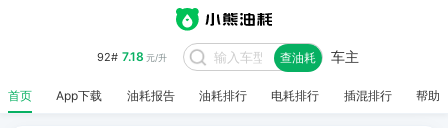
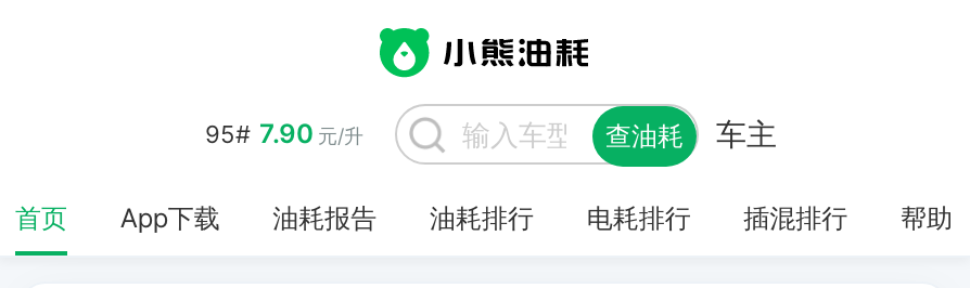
- 92#7.18 元/升
+ 95#7.90 元/升
